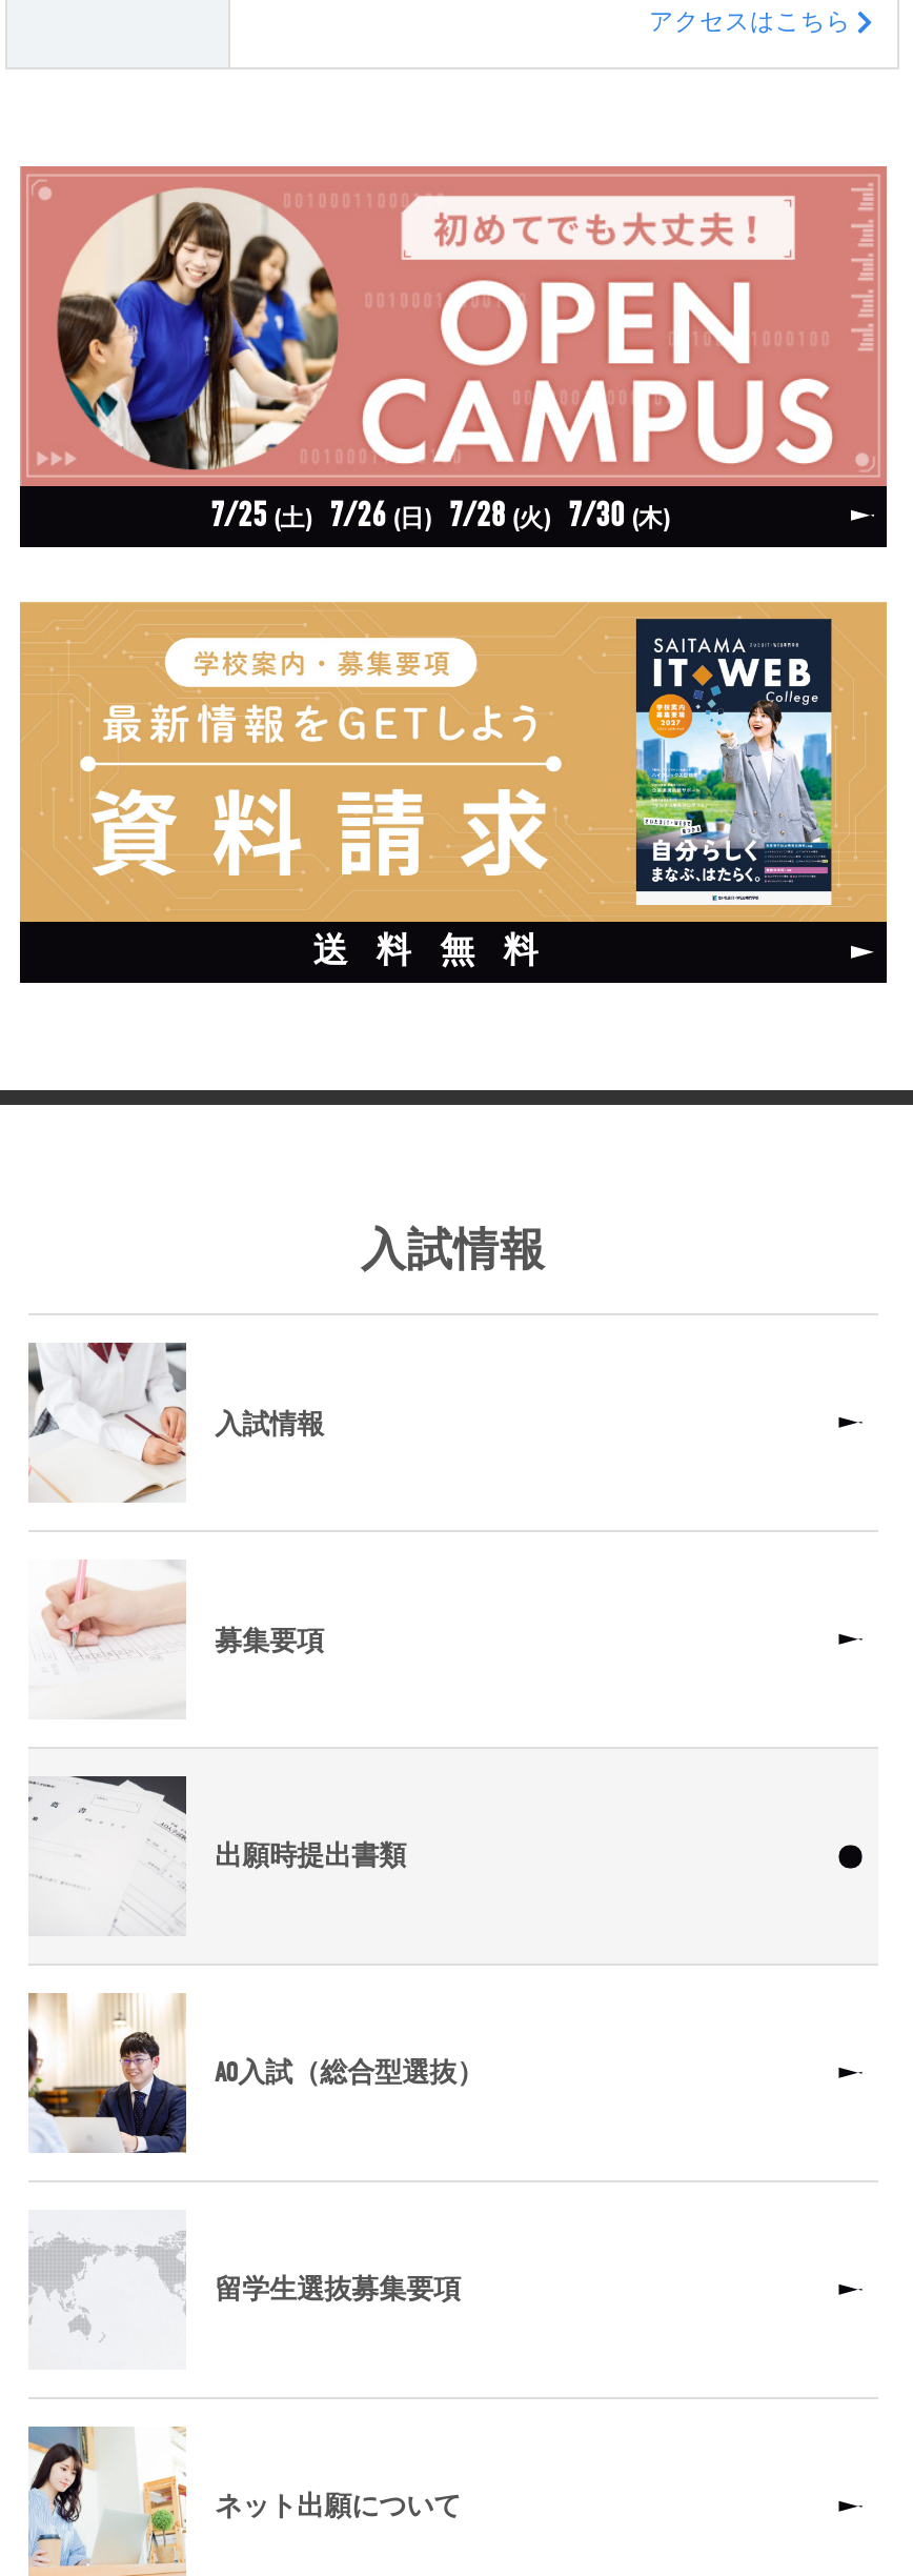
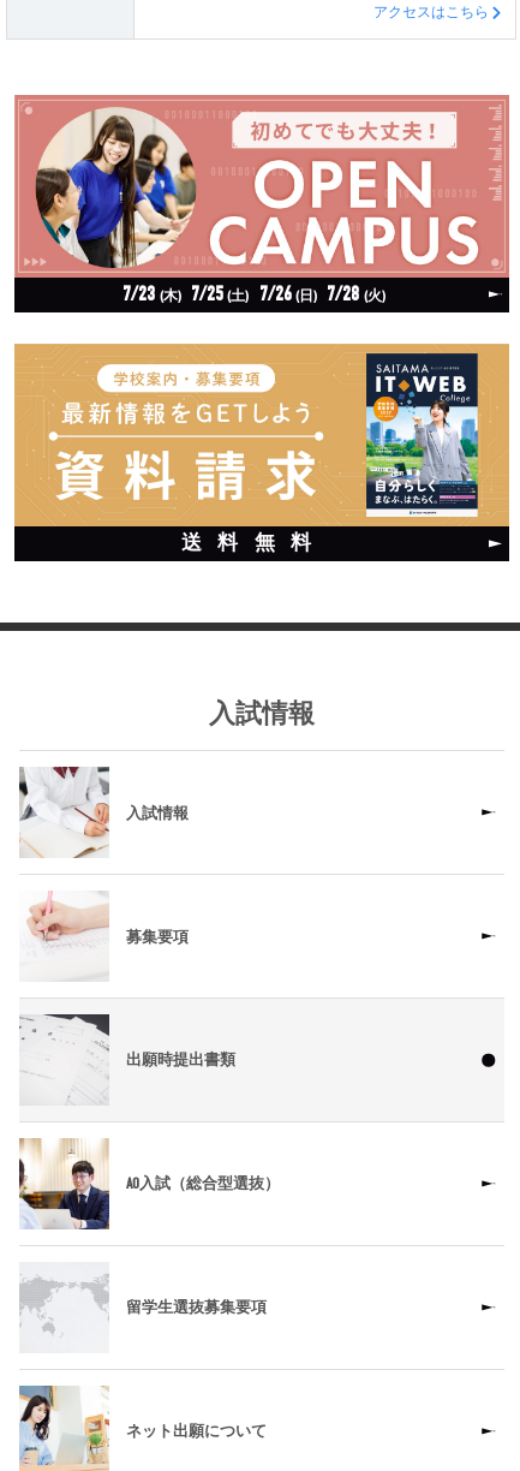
- 7/25 (土) 7/26 (日) 7/28 (火) 7/30 (木)
+ 7/23 (木) 7/25 (土) 7/26 (日) 7/28 (火)
